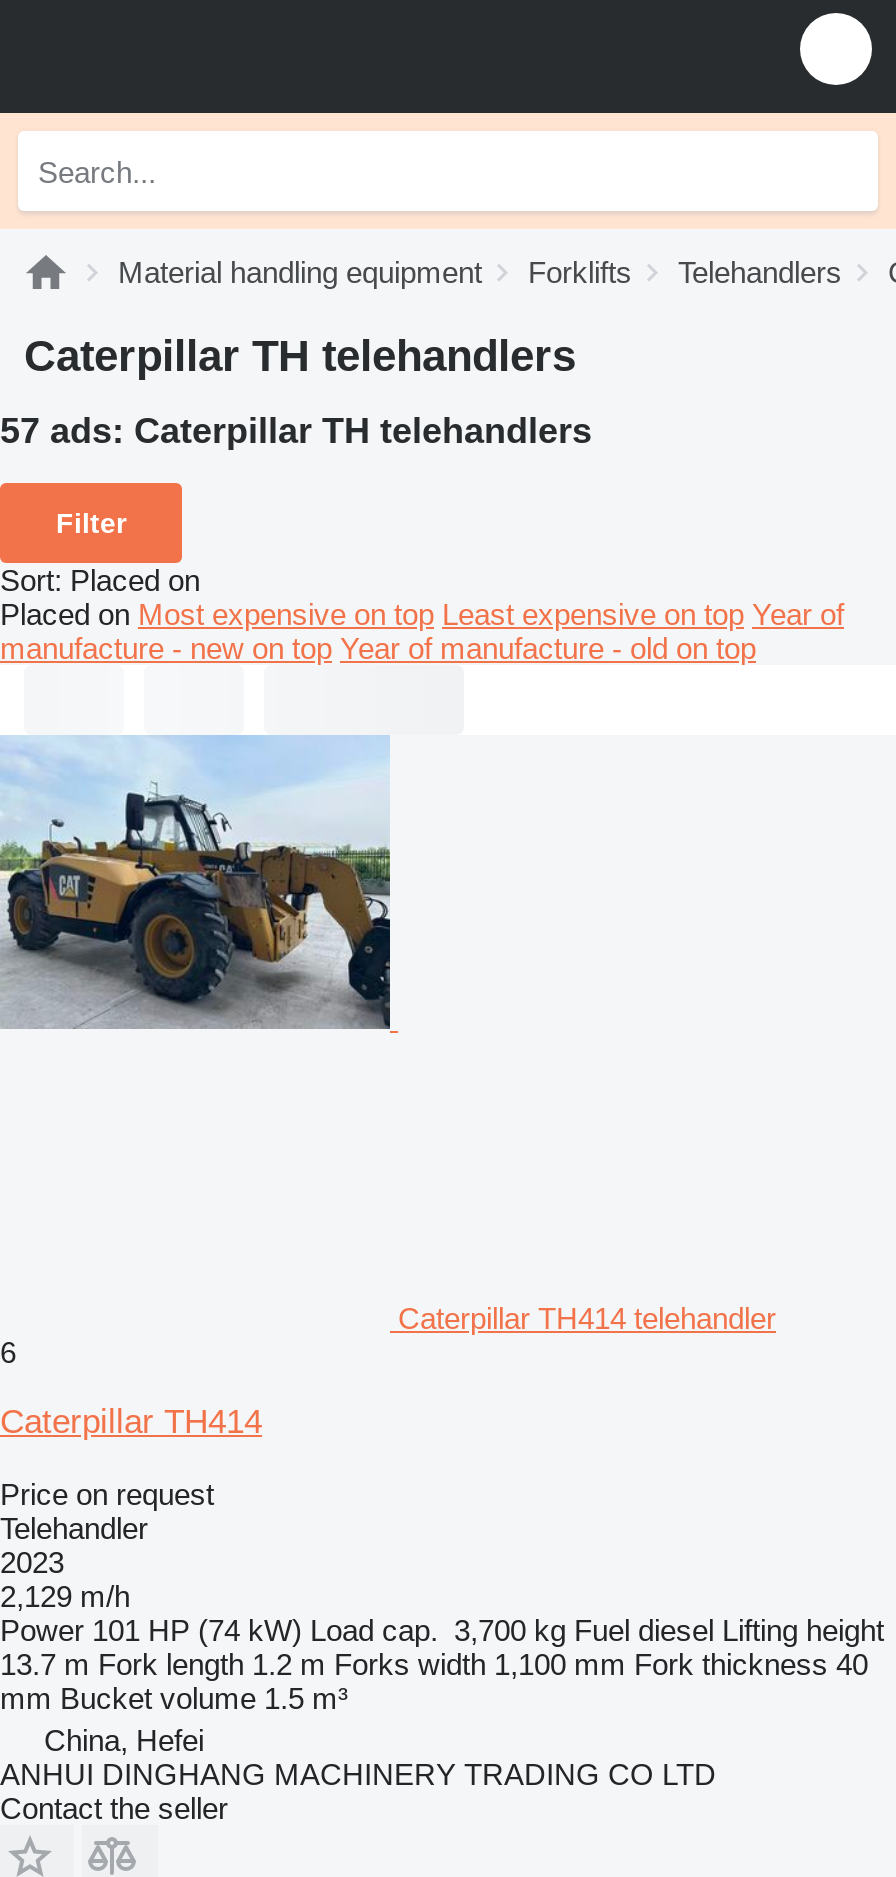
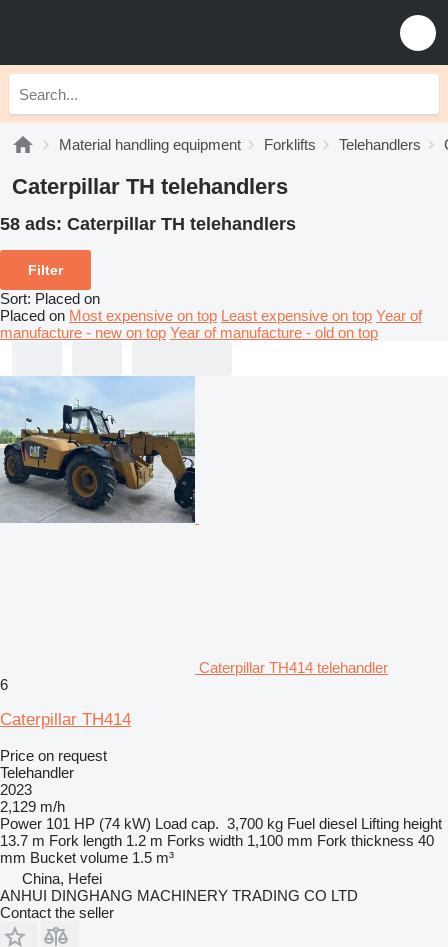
- 57 ads: Caterpillar TH telehandlers
+ 58 ads: Caterpillar TH telehandlers
